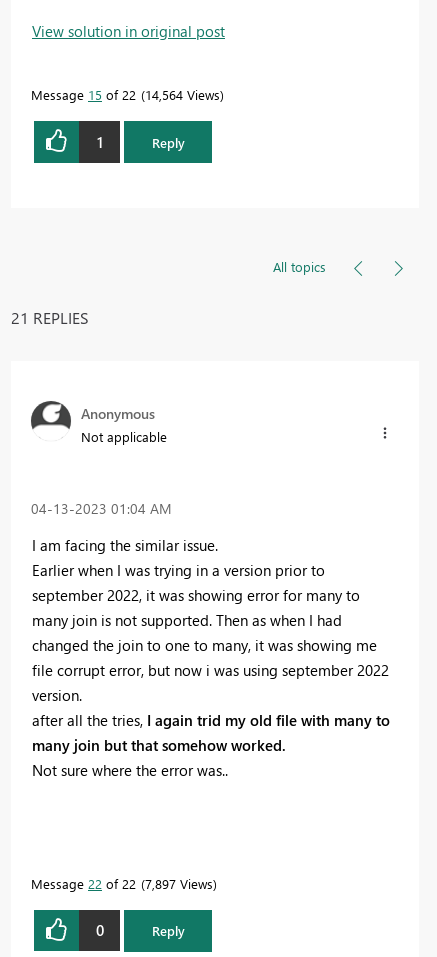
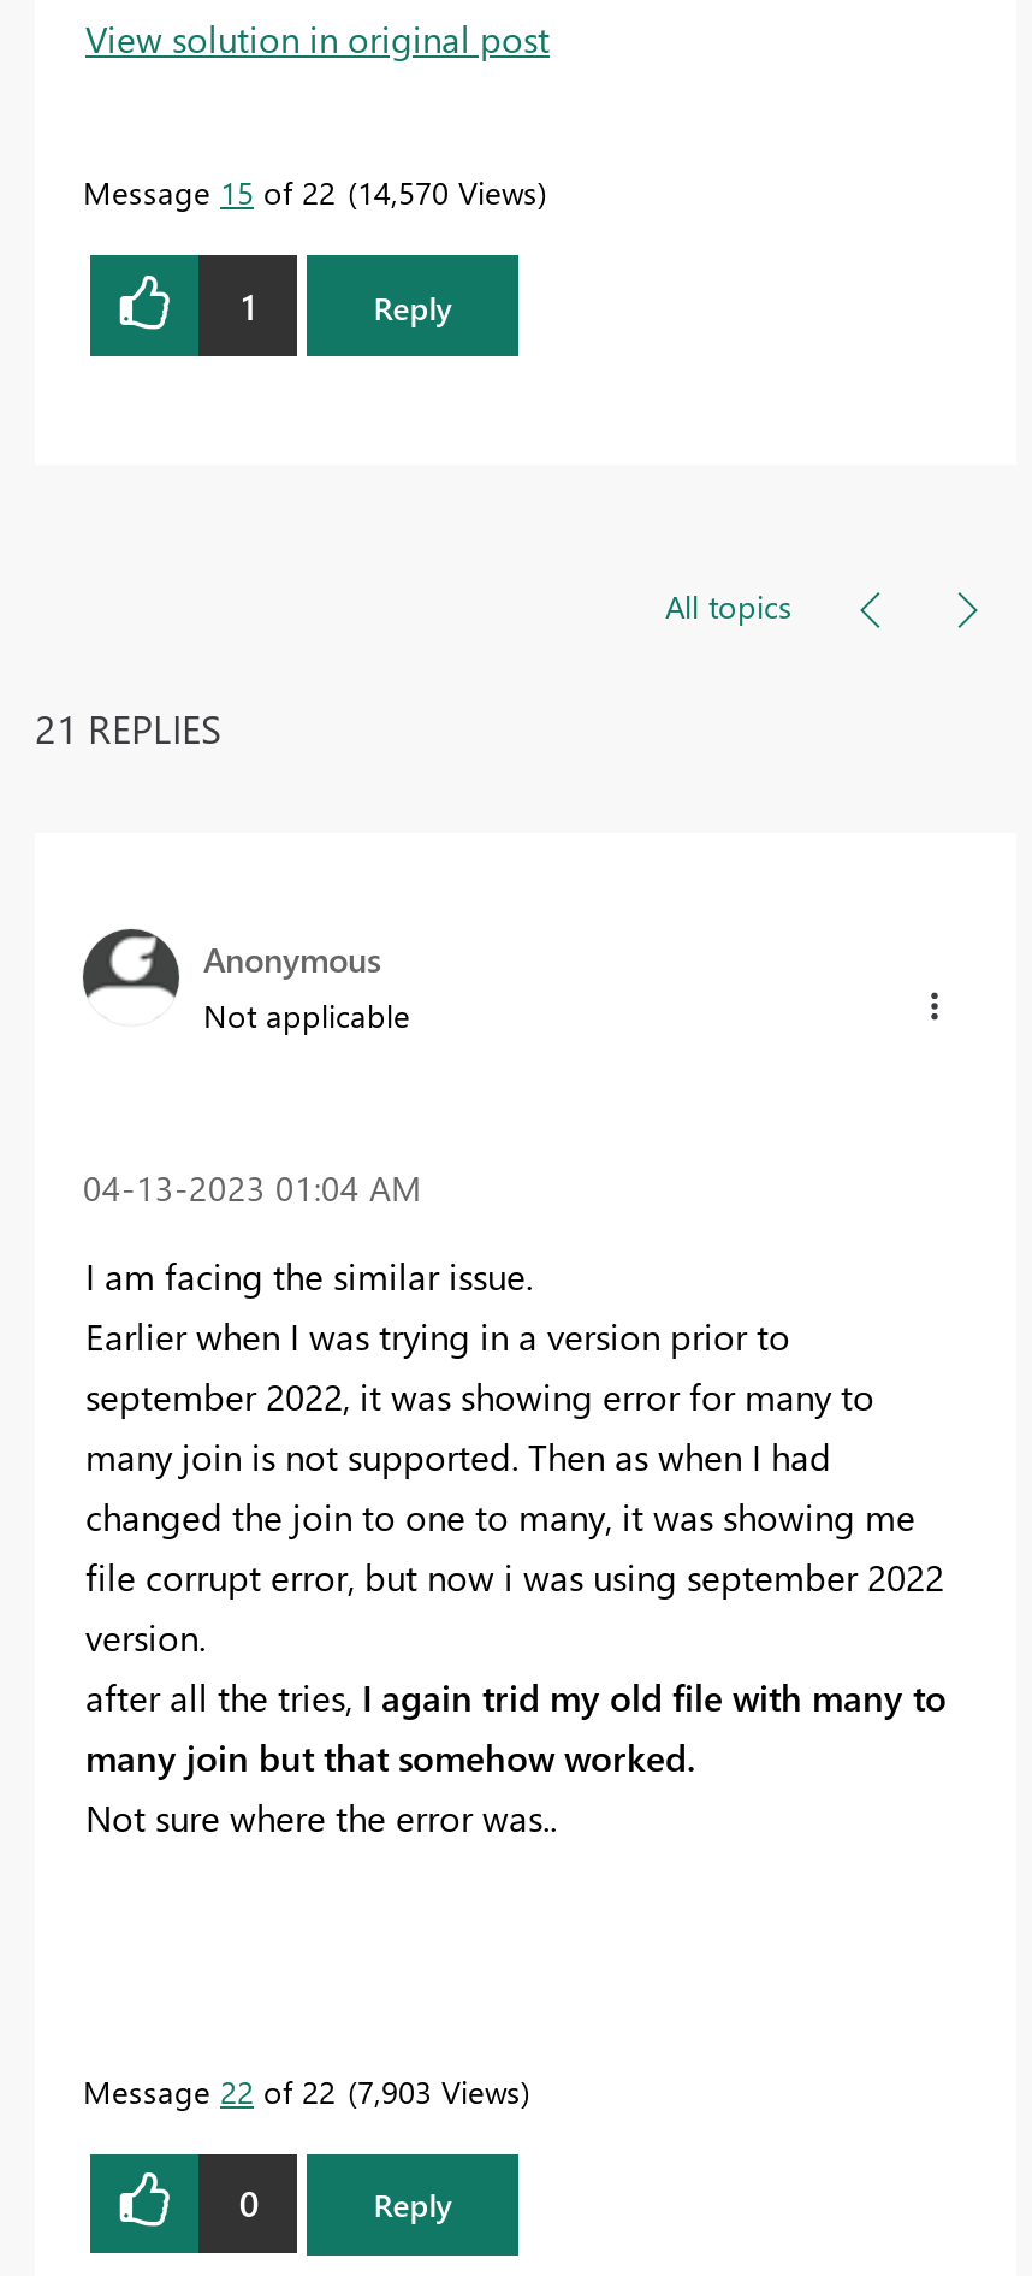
- Message 15 of 22 14,564 Views
+ Message 15 of 22 14,570 Views

- Message 22 of 22 7,897 Views
+ Message 22 of 22 7,903 Views
